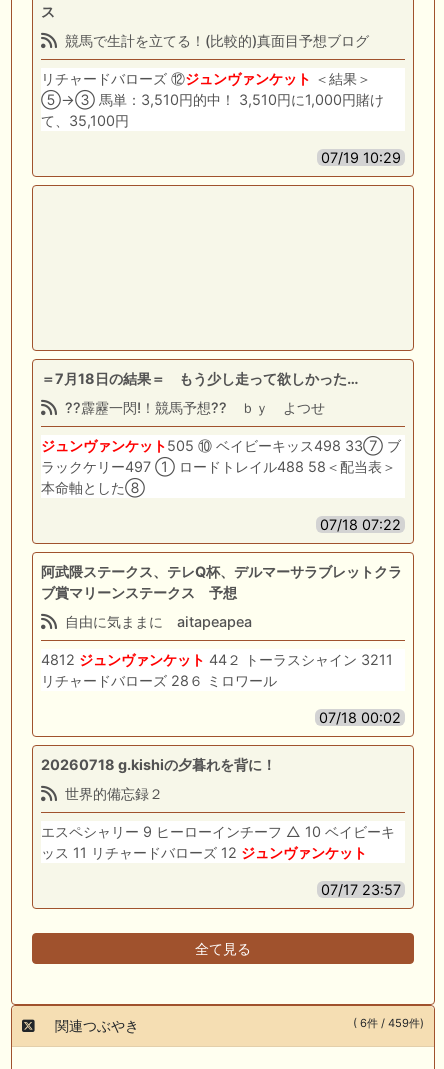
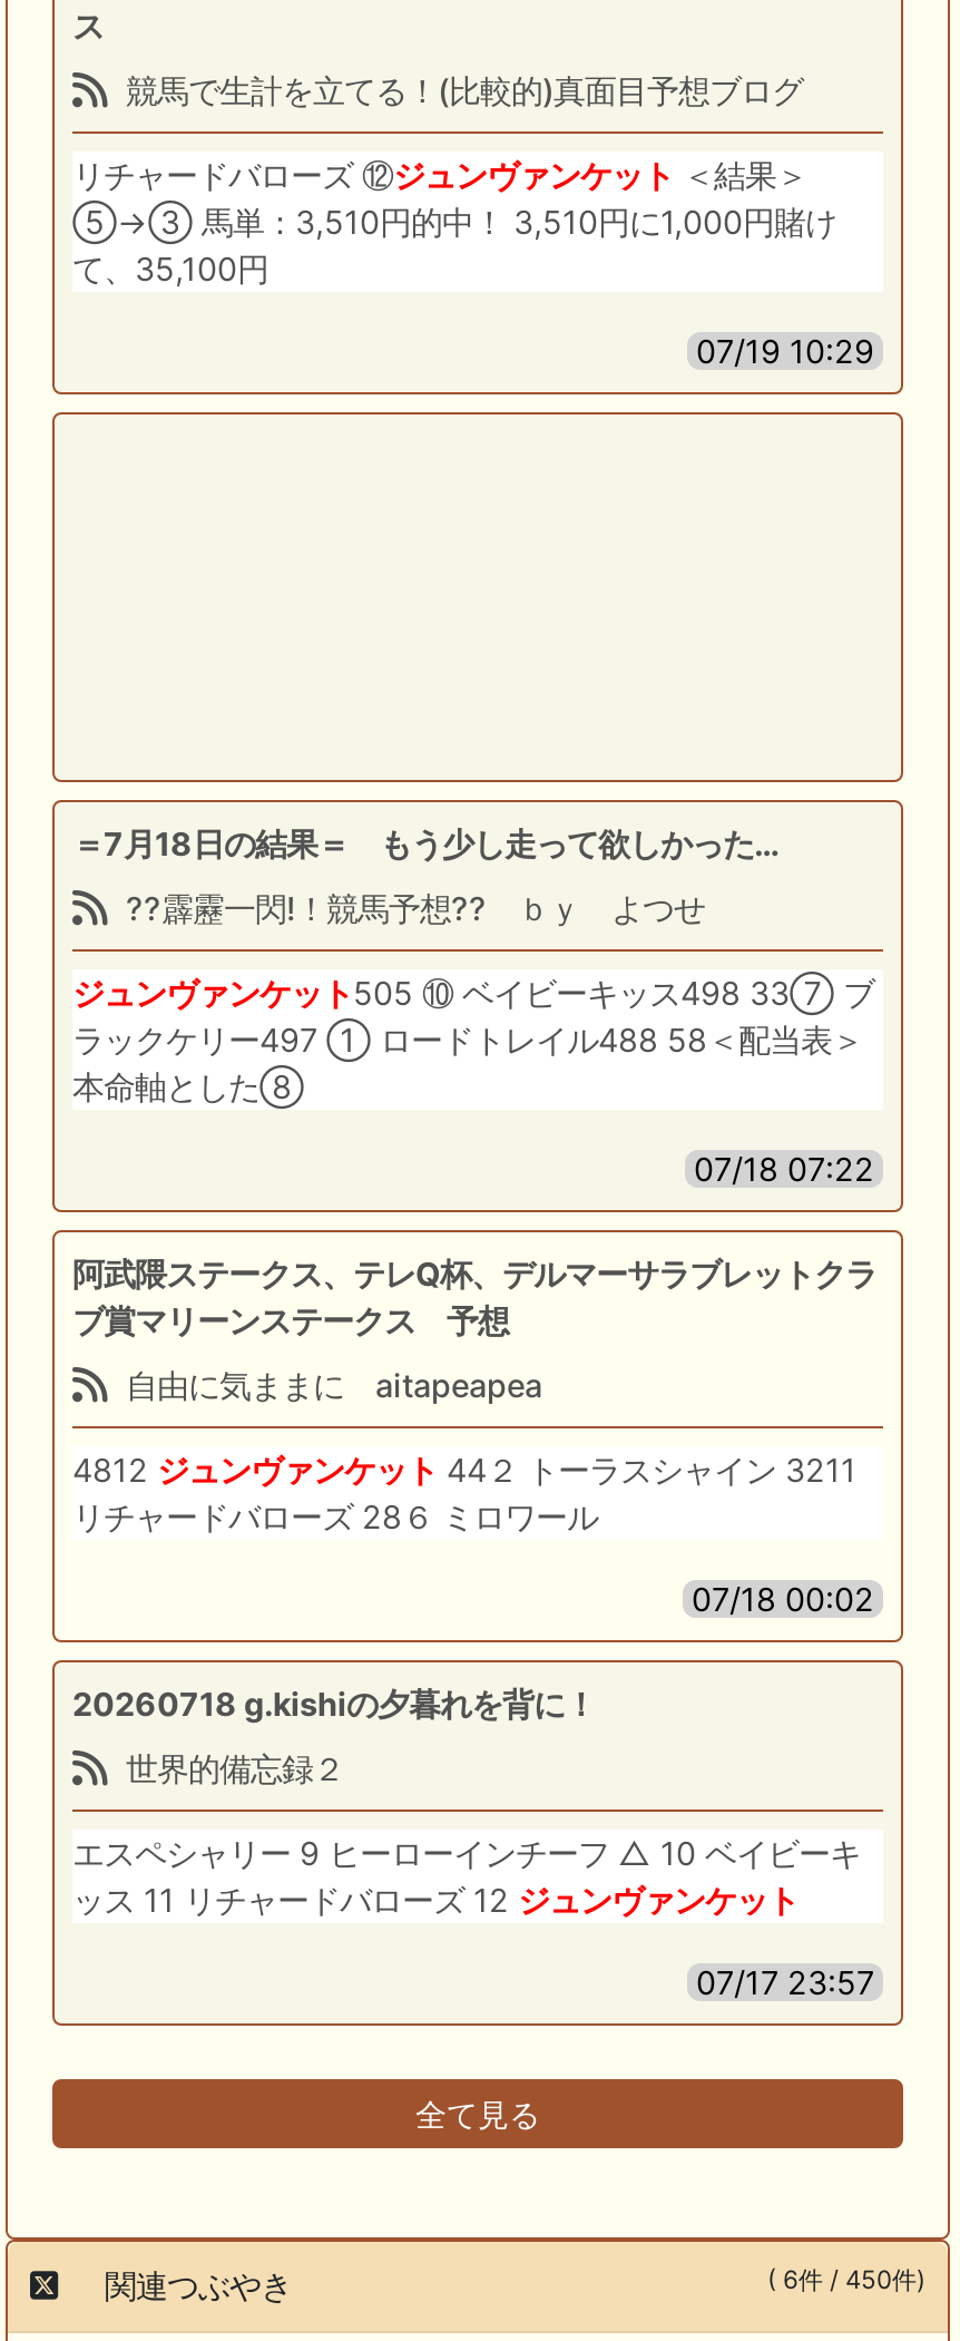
- ( 6件 / 459件)
+ ( 6件 / 450件)
